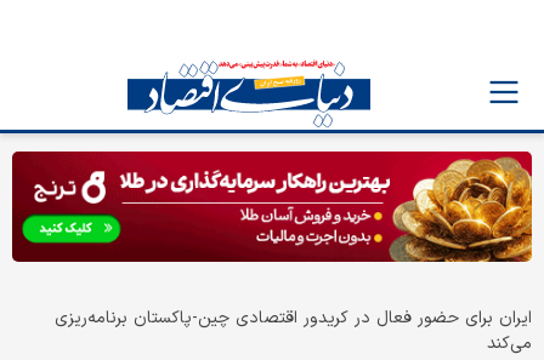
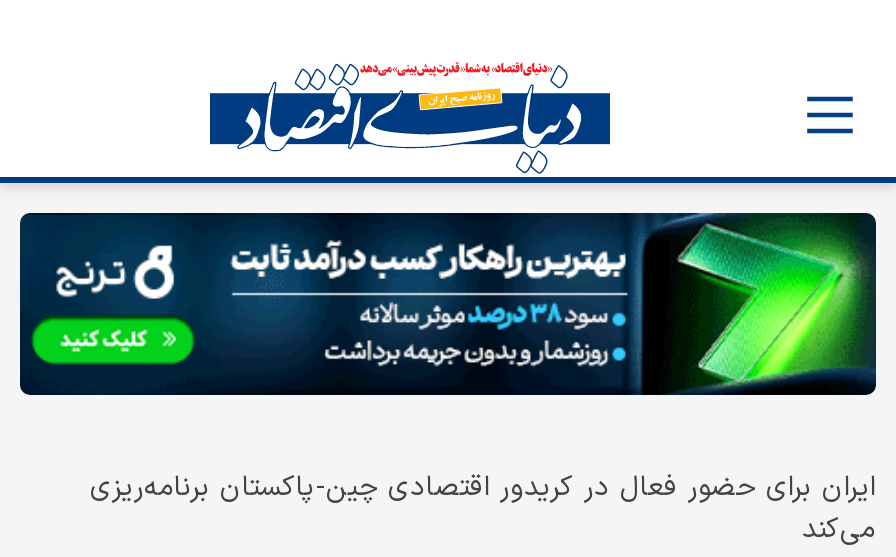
- [image]
+ [image]
